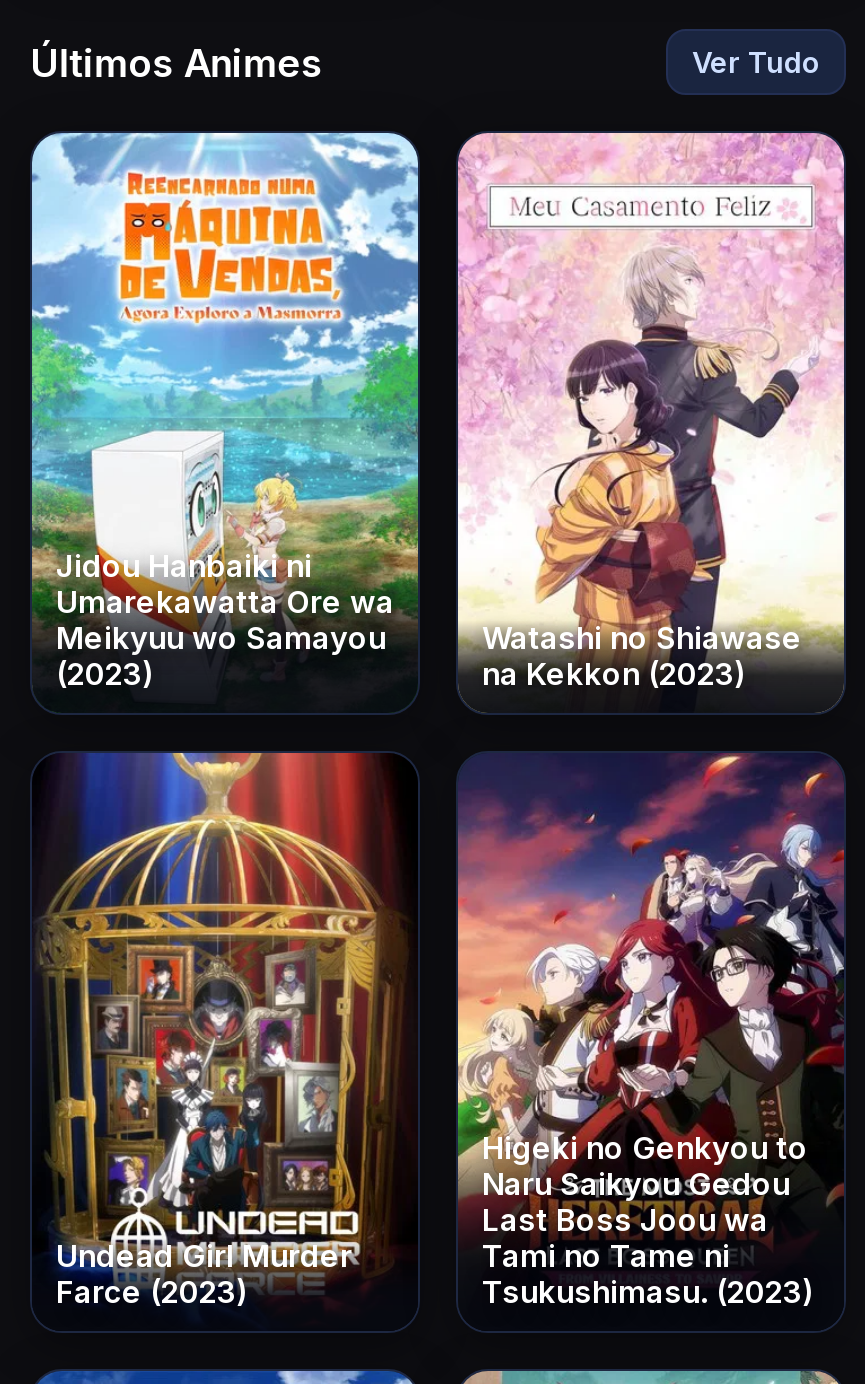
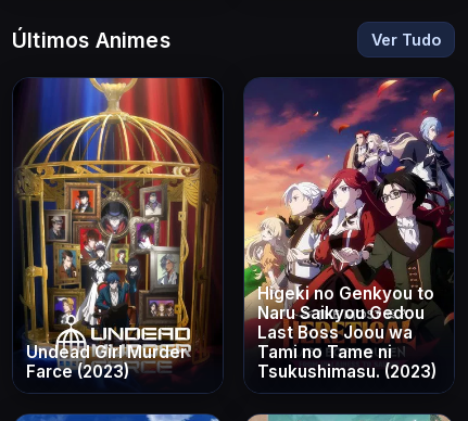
- [image]
- Jidou Hanbaiki ni
- Umarekawatta Ore wa
- Meikyuu wo Samayou
- (2023)

- [image]
- Watashi no Shiawase
- na Kekkon (2023)
